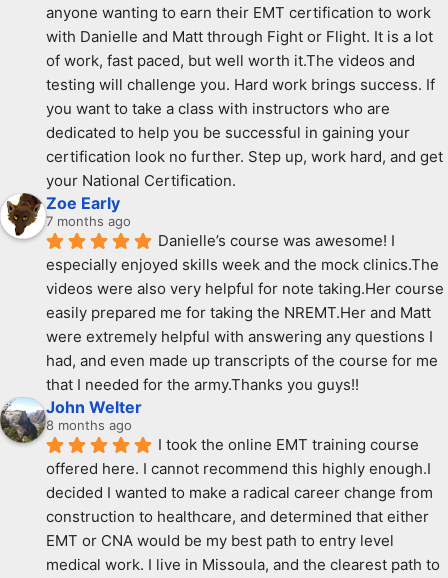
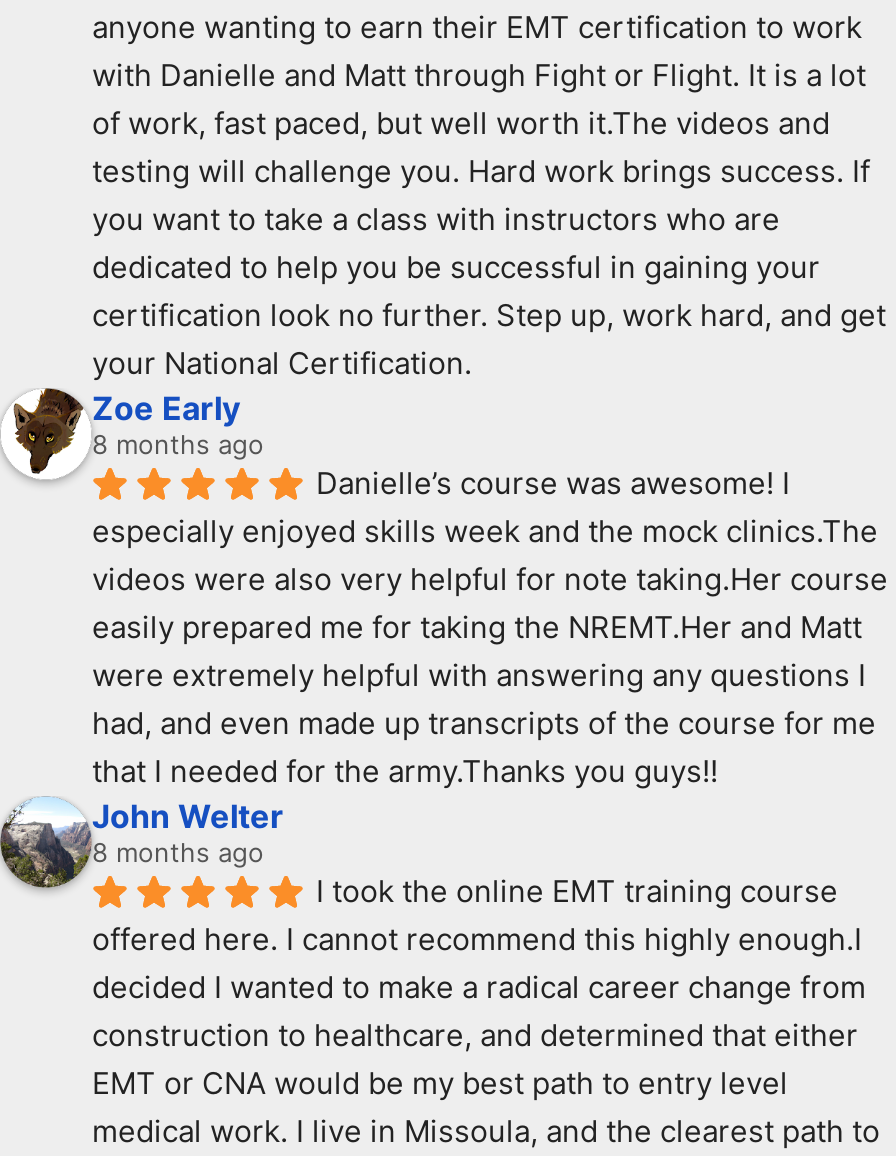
- 7 months ago
+ 8 months ago
